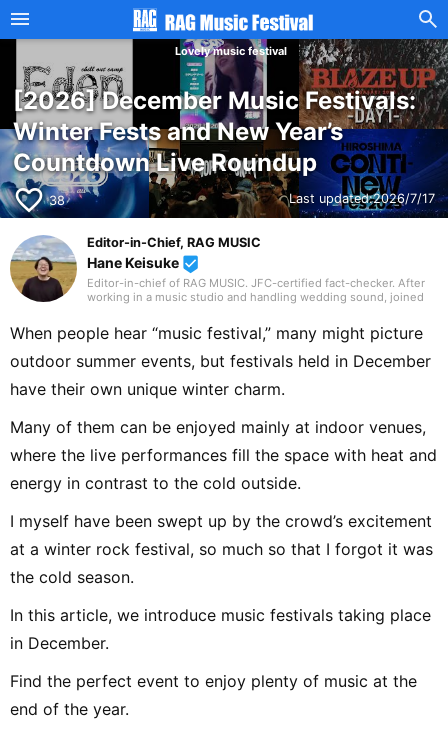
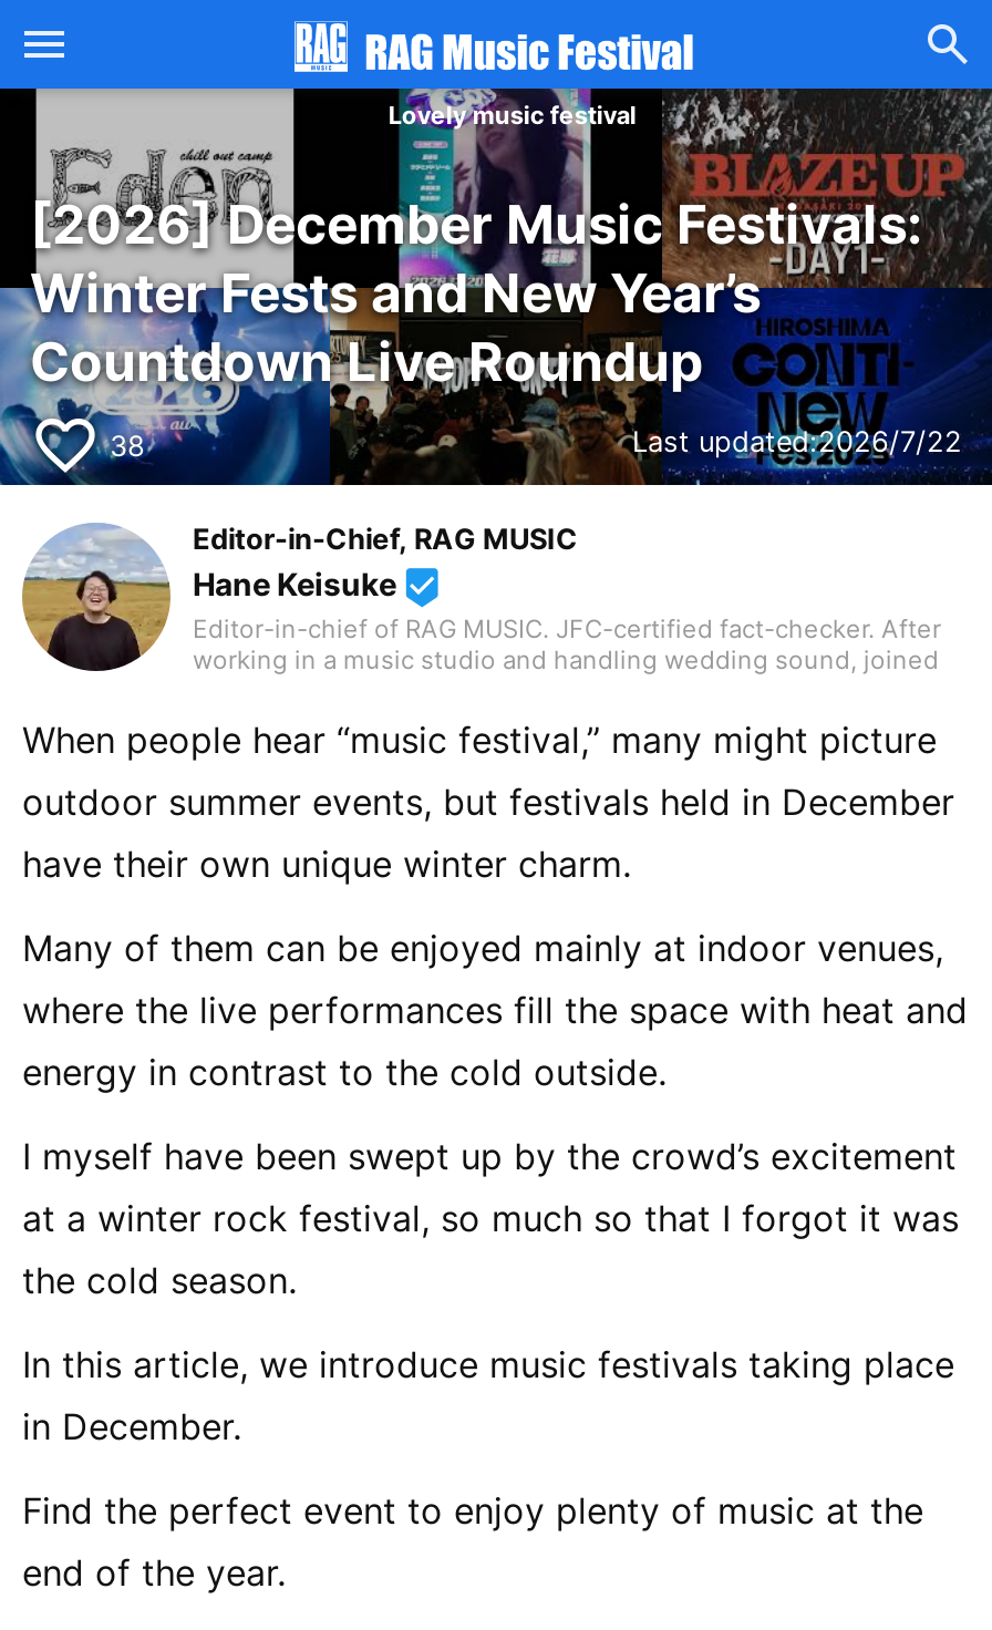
- Last updated:2026/7/17
+ Last updated:2026/7/22
